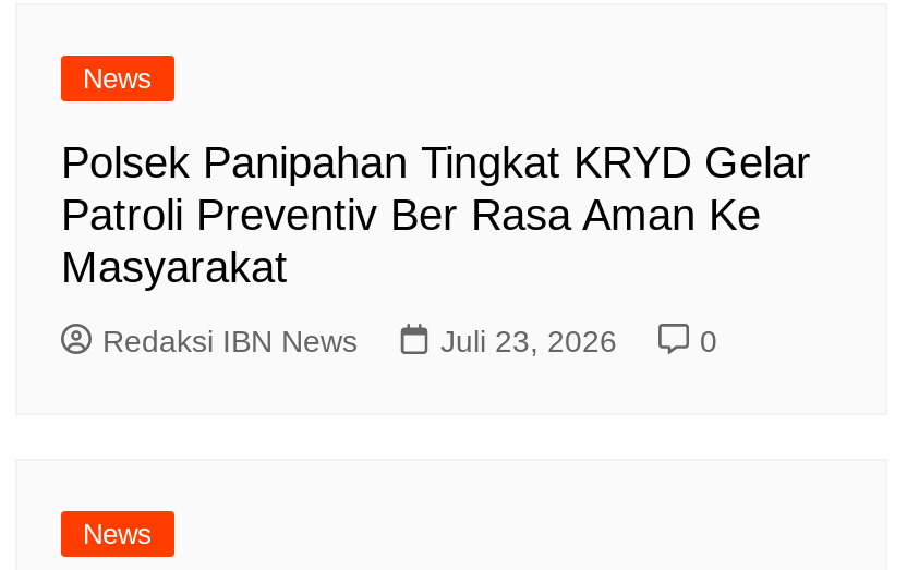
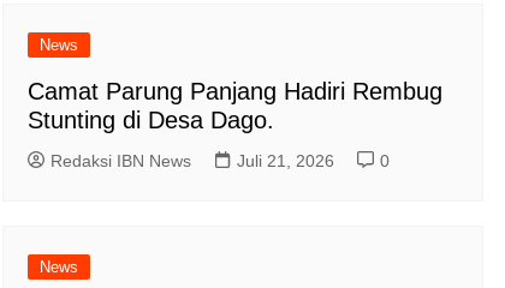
- Polsek Panipahan Tingkat KRYD Gelar
- Patroli Preventiv Ber Rasa Aman Ke
- Masyarakat
+ Camat Parung Panjang Hadiri Rembug
+ Stunting di Desa Dago.

- Juli 23, 2026
+ Juli 21, 2026
